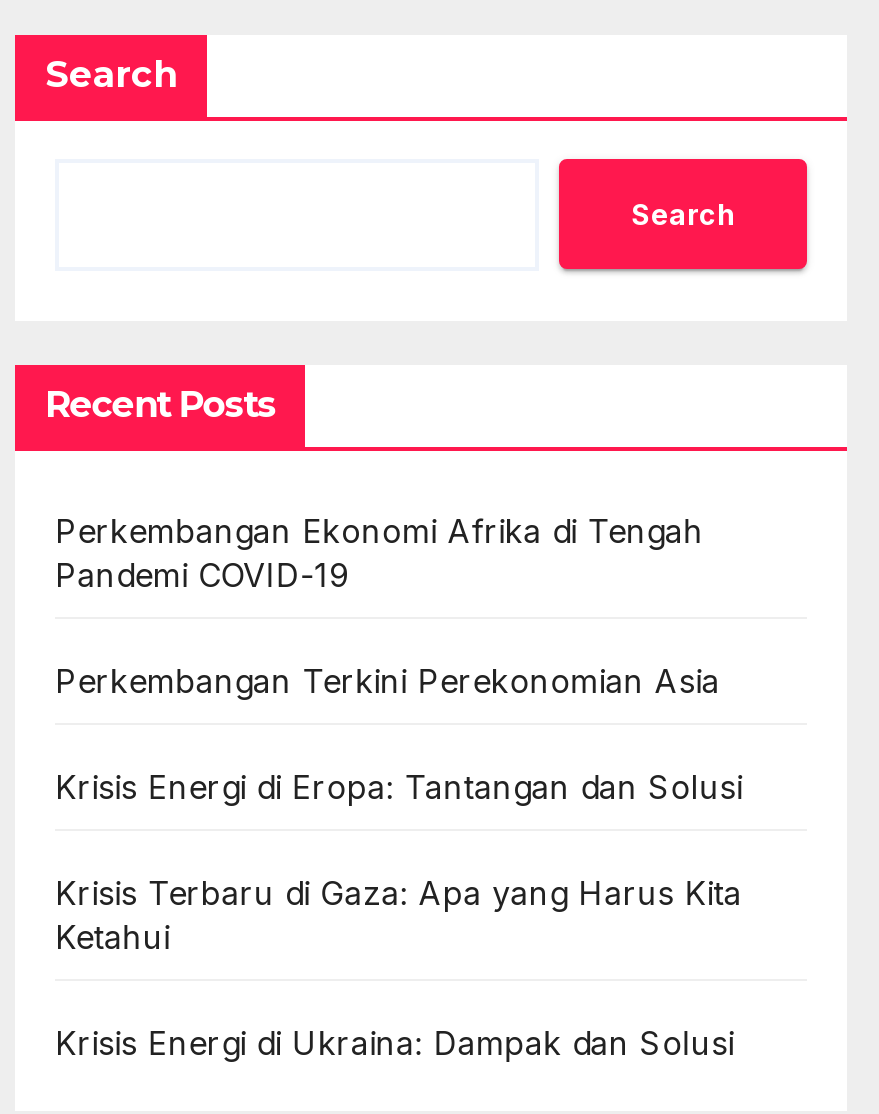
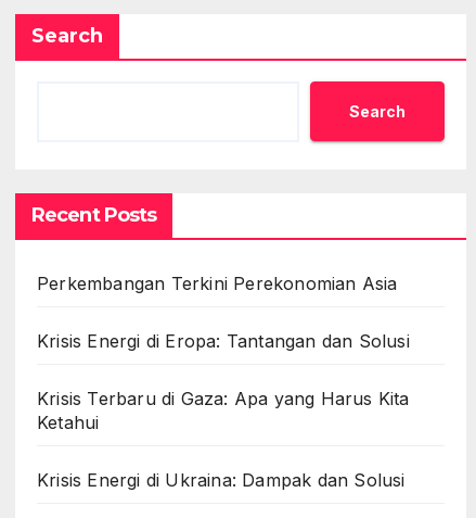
- Perkembangan Ekonomi Afrika di Tengah
- Pandemi COVID-19
